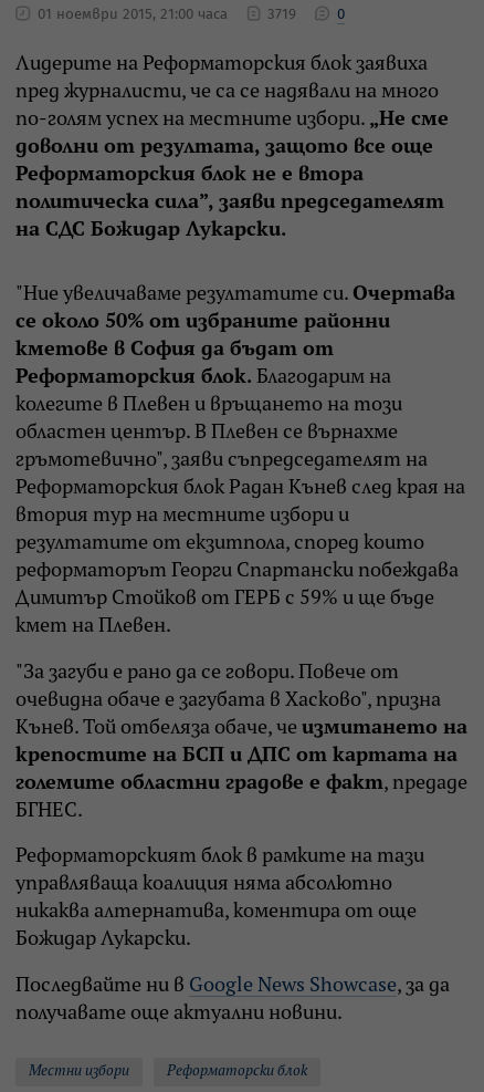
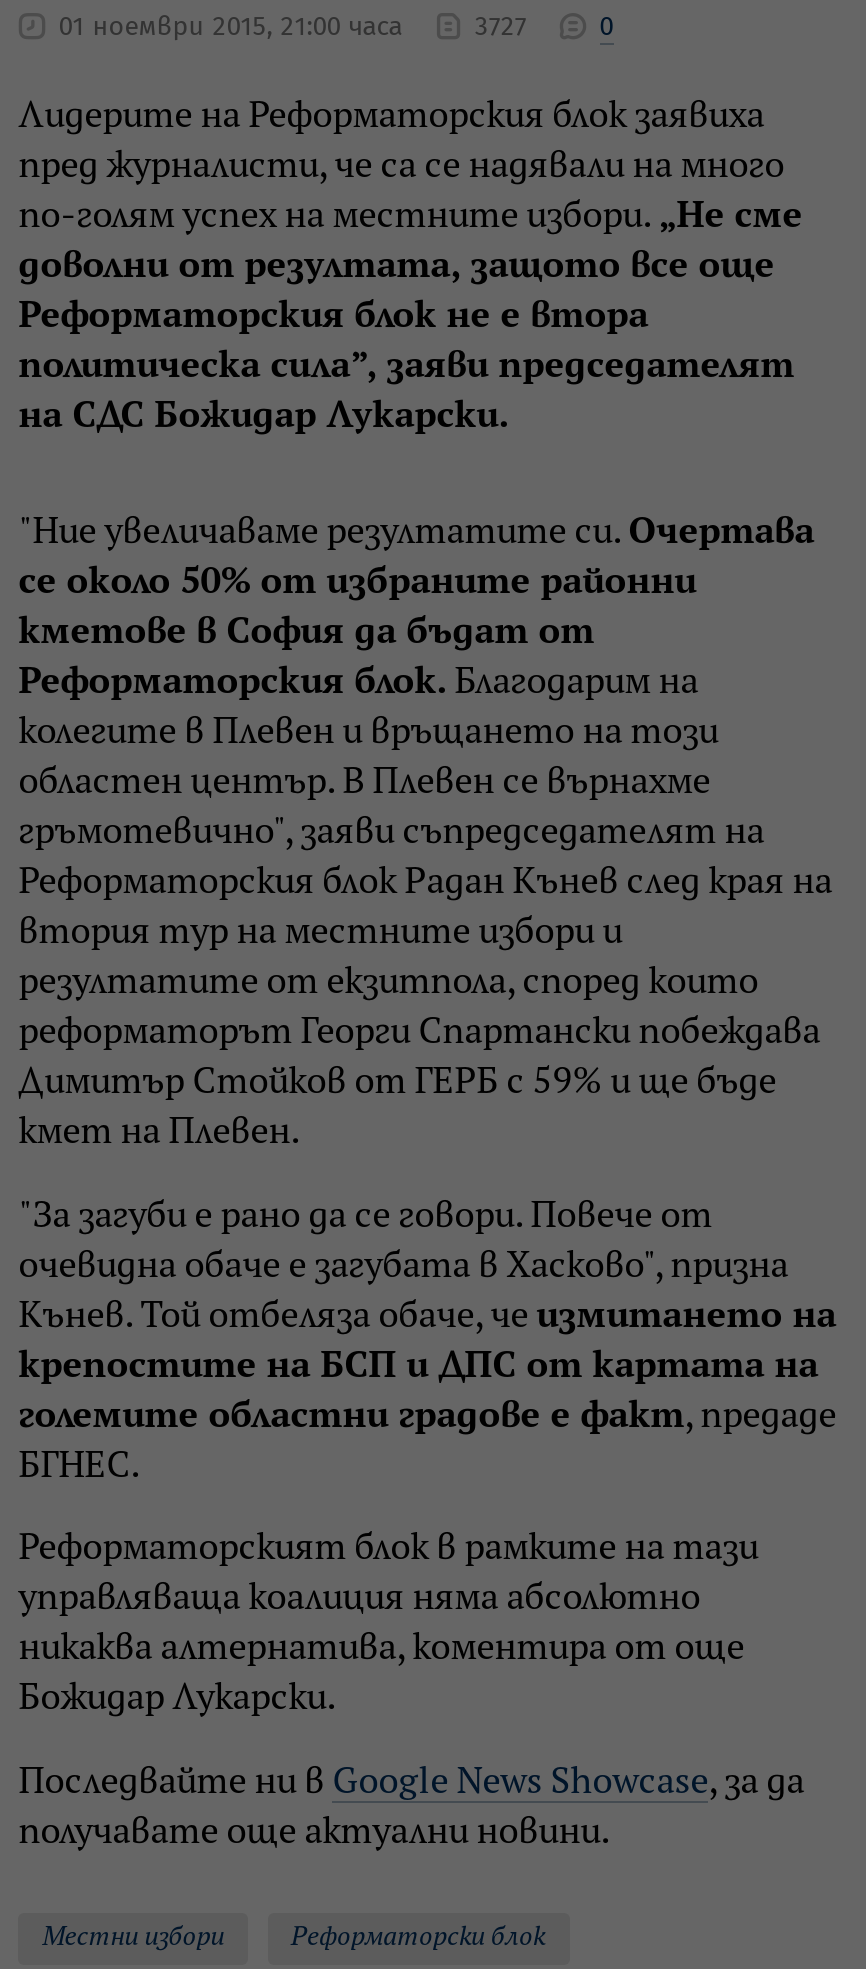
- 3719
+ 3727
